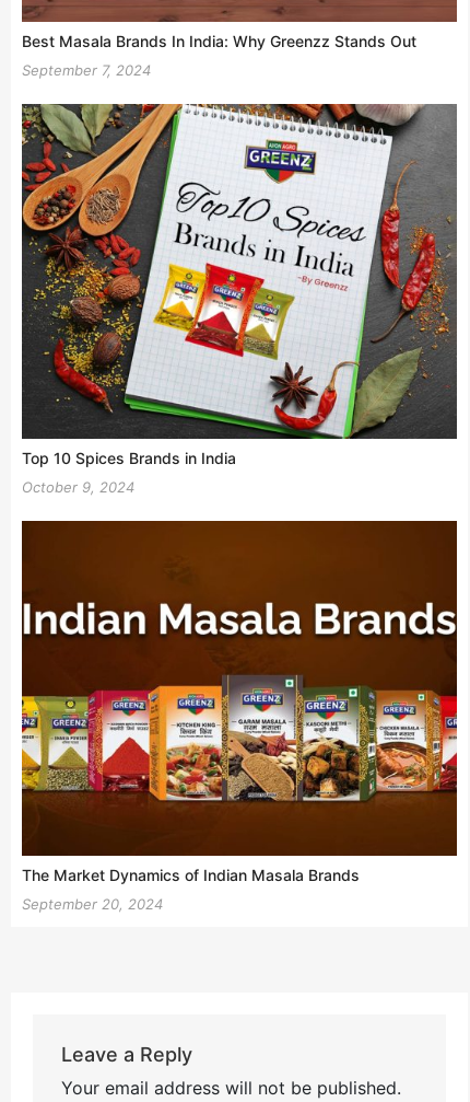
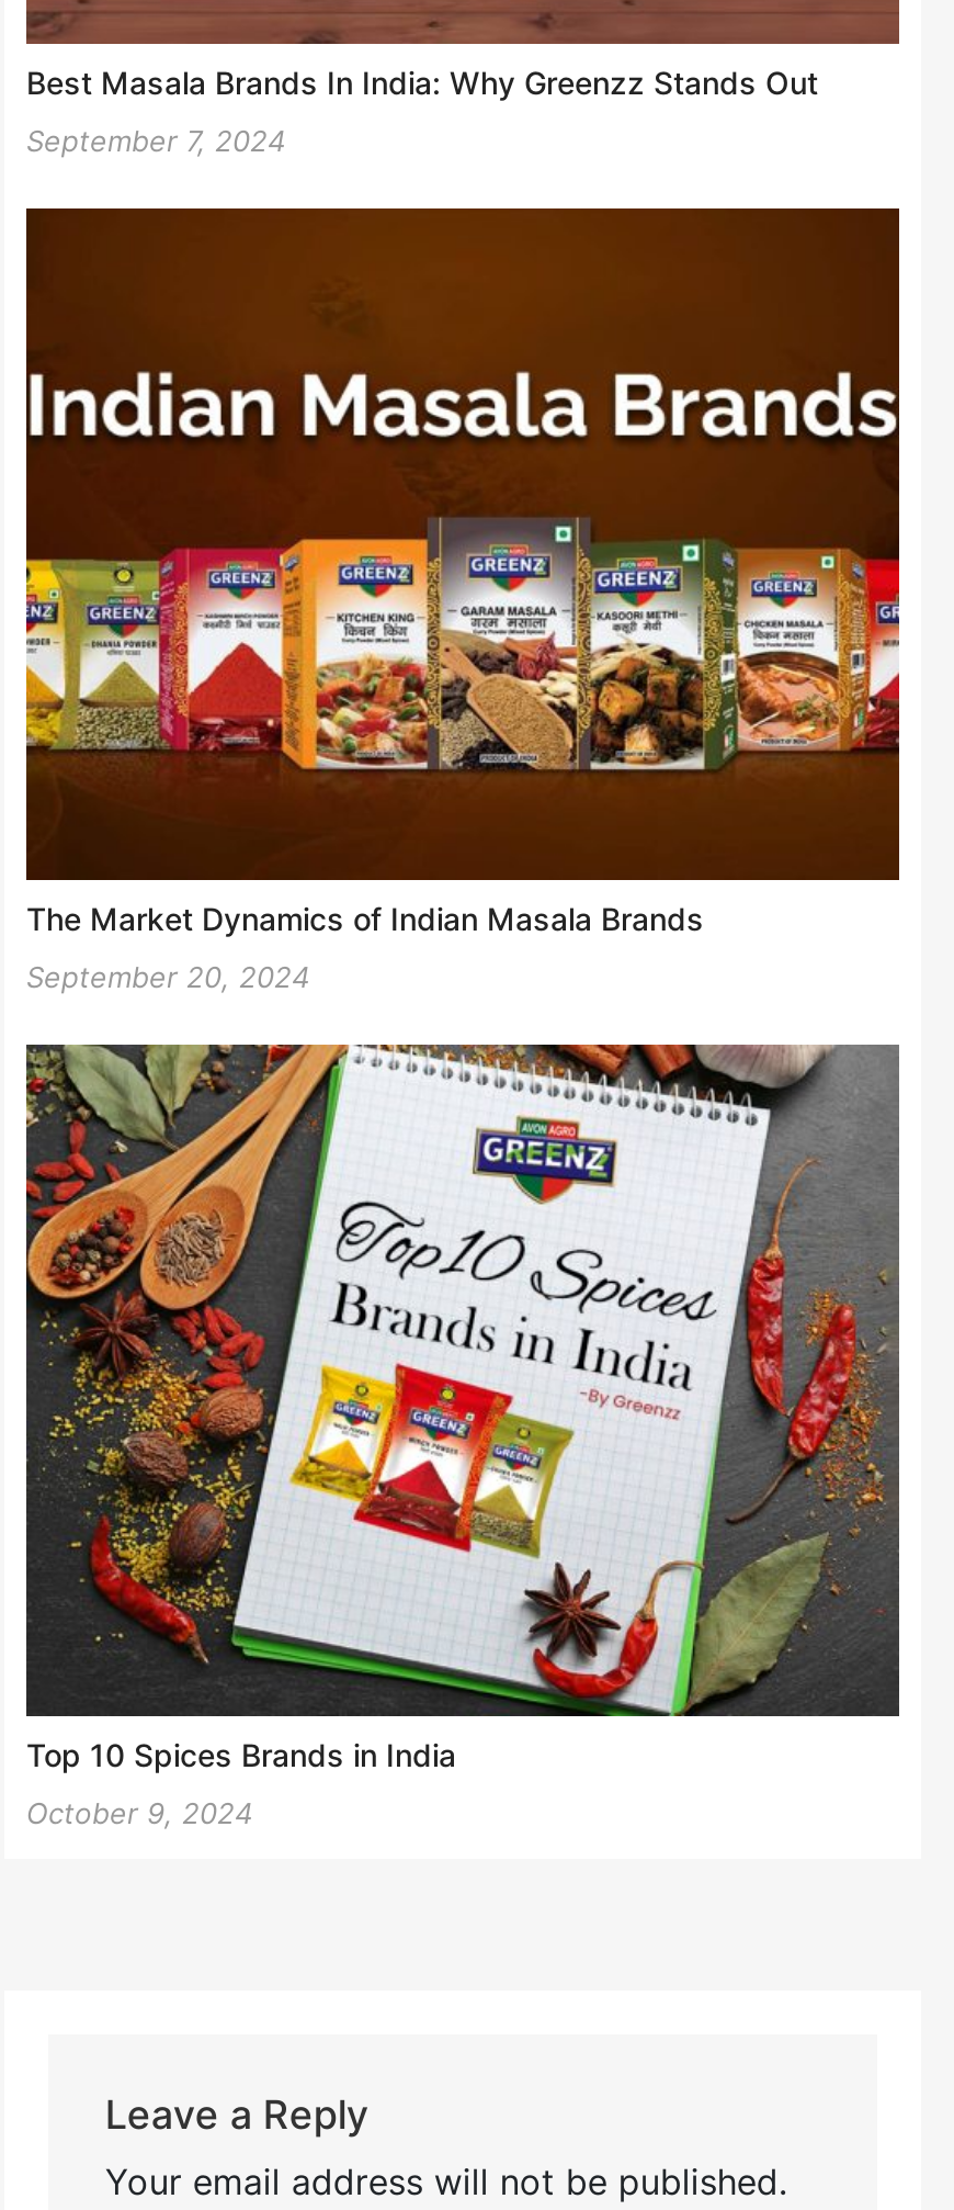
moved down: [image] | Top 10 Spices Brands in India | October 9, 2024

moved up: [image] | The Market Dynamics of Indian Masala Brands | September 20, 2024
